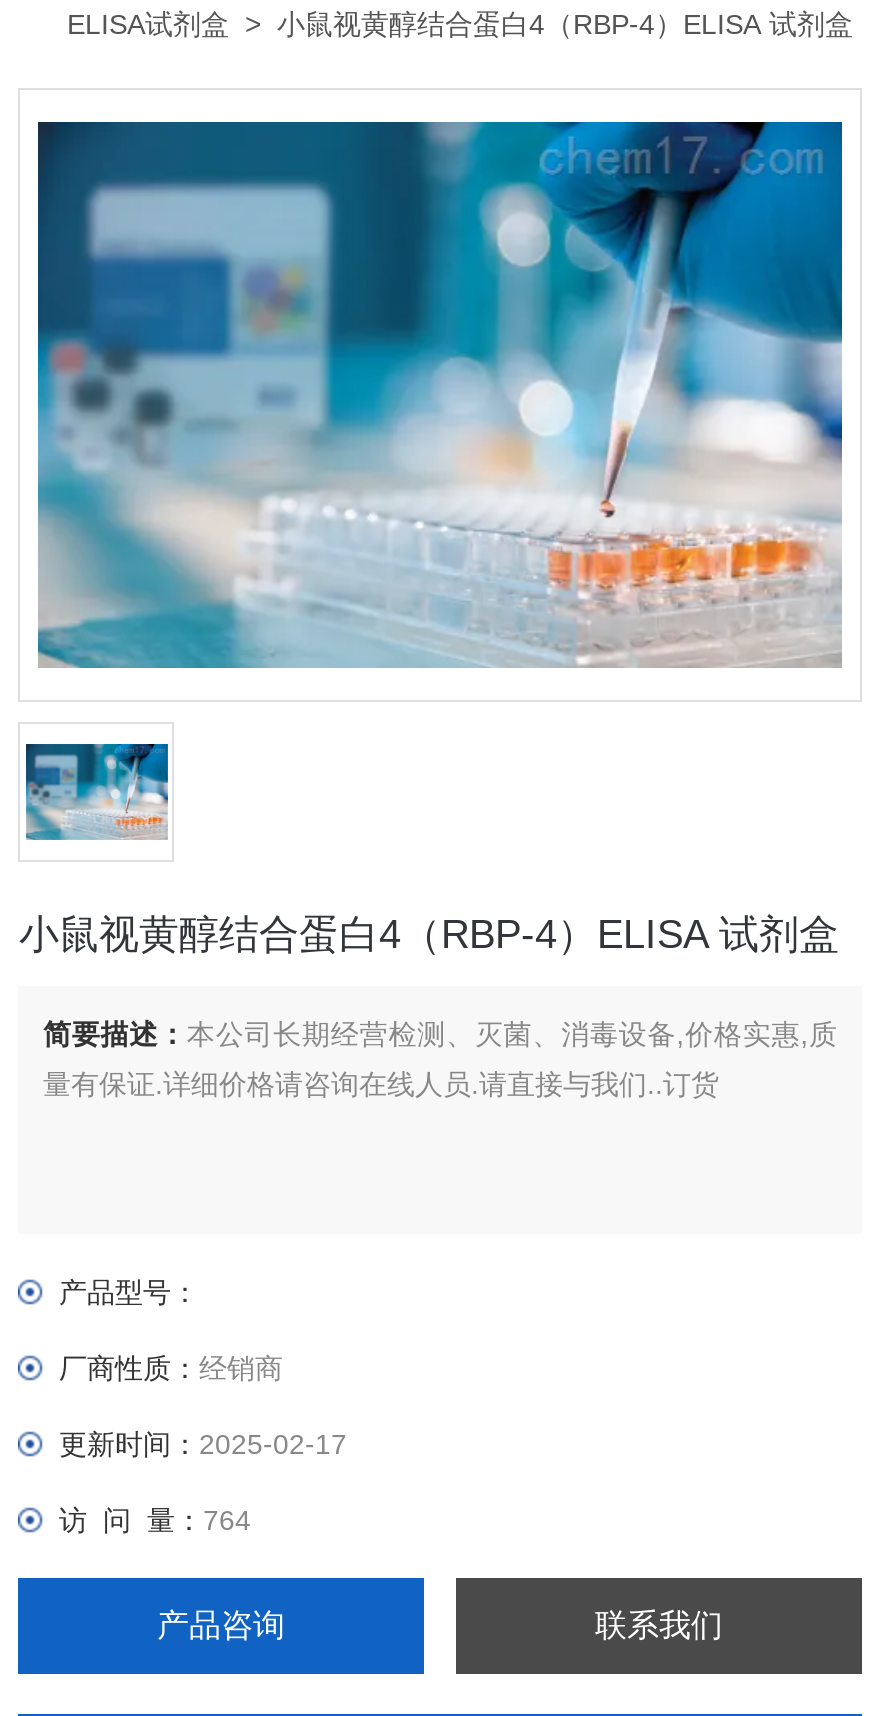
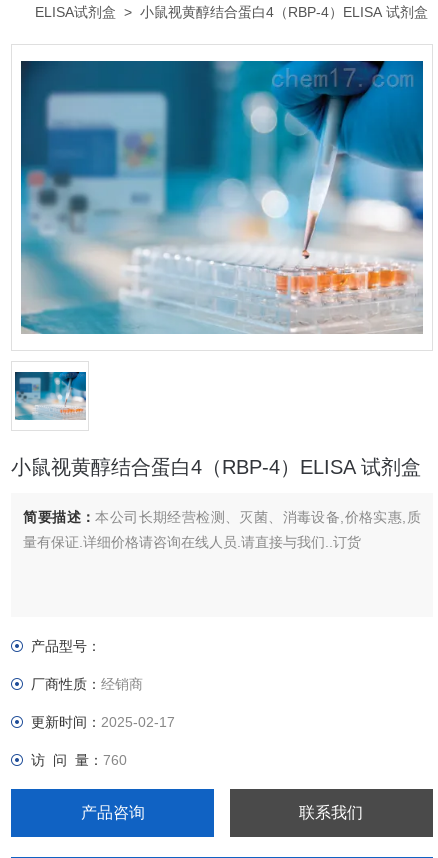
- 访 问 量：764
+ 访 问 量：760
